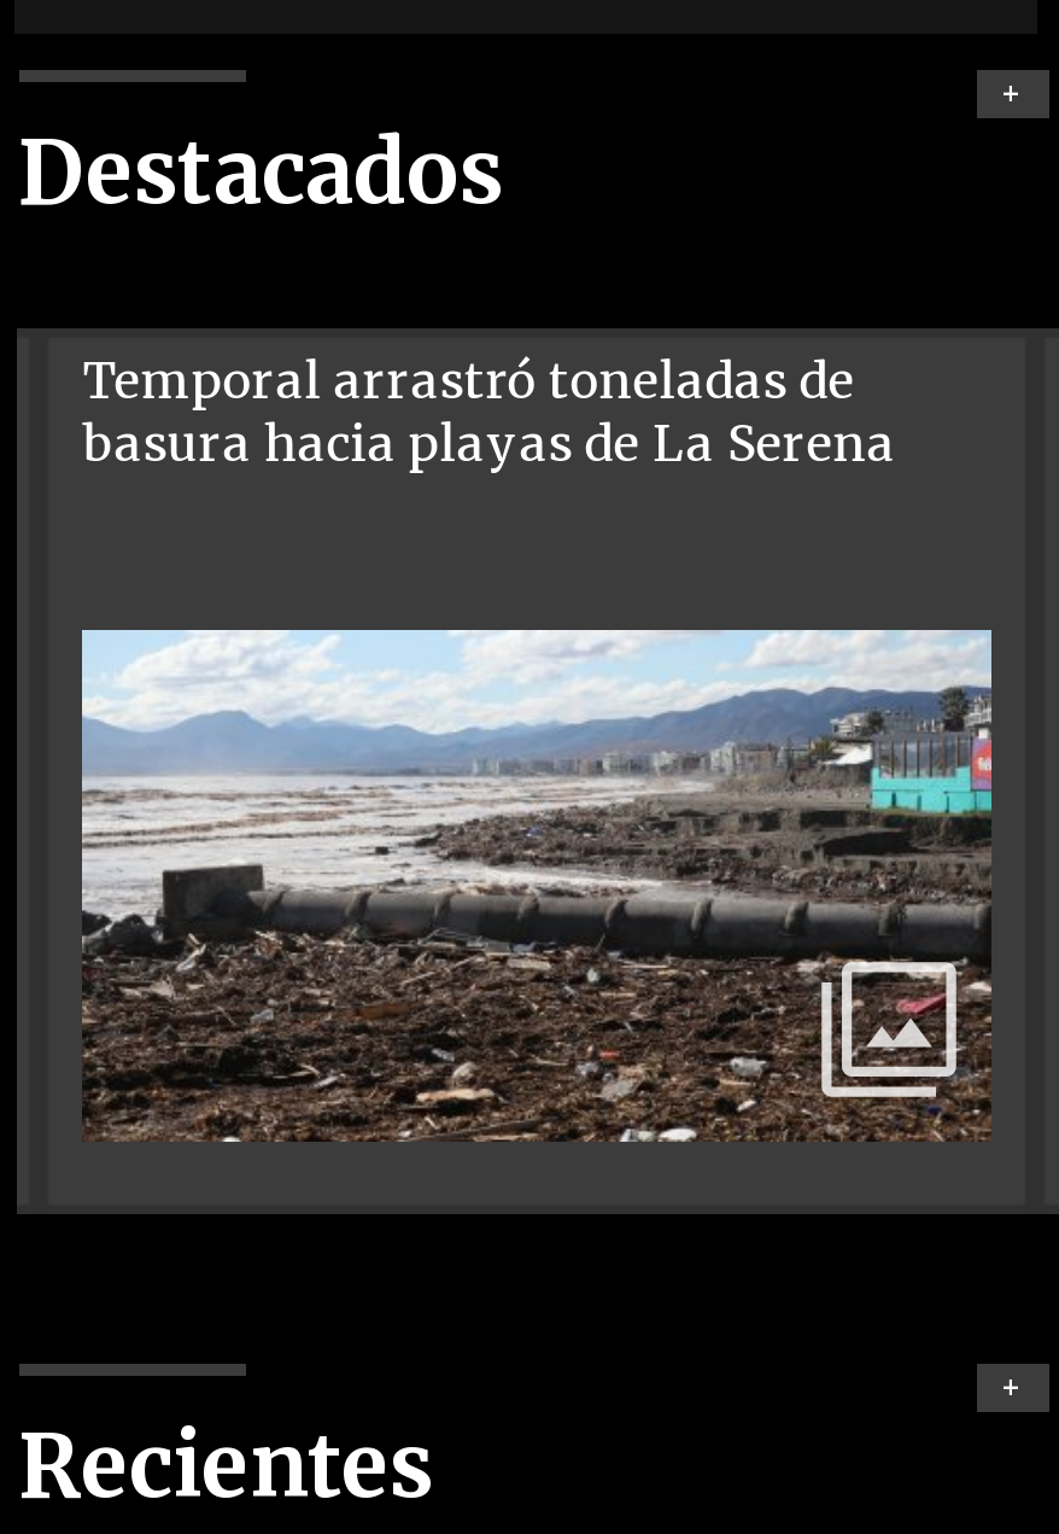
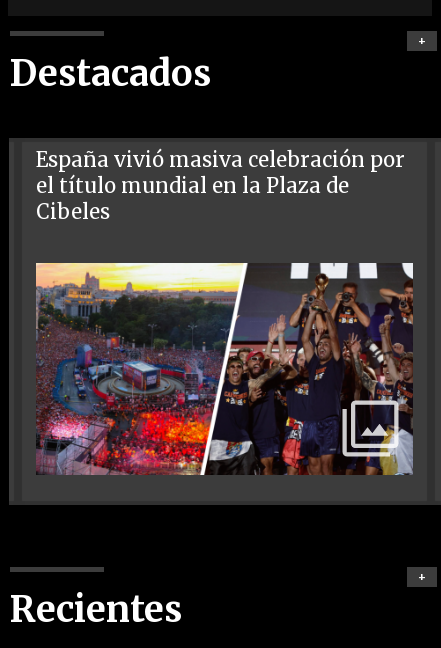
- Temporal arrastró toneladas de
- basura hacia playas de La Serena
+ España vivió masiva celebración por
+ el título mundial en la Plaza de
+ Cibeles

- [image]
+ [image]
